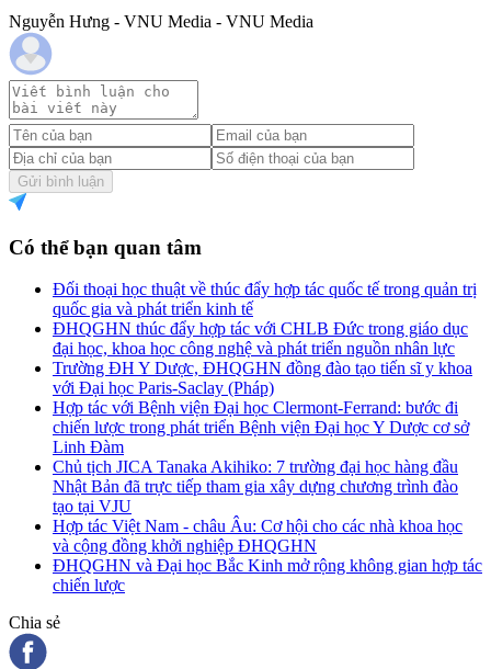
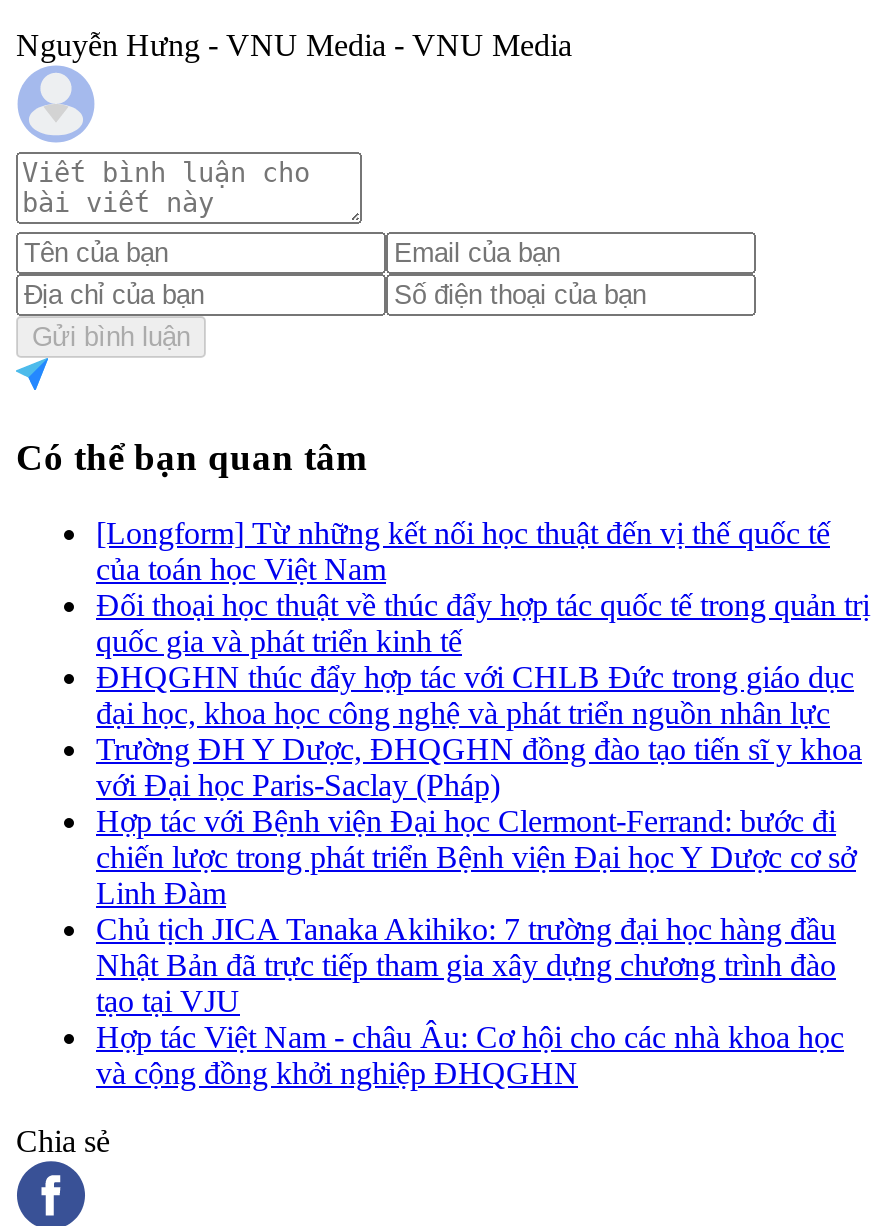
+ [Longform] Từ những kết nối học thuật đến vị thế quốc tế
+ của toán học Việt Nam

moved down: Đối thoại học thuật về thúc đẩy hợp tác quốc tế trong quản trị | quốc gia và phát triển kinh tế | ĐHQGHN thúc đẩy hợp tác với CHLB Đức trong giáo dục | ... | Hợp tác Việt Nam - châu Âu: Cơ hội cho các nhà khoa học | và cộng đồng khởi nghiệp ĐHQGHN

- ĐHQGHN và Đại học Bắc Kinh mở rộng không gian hợp tác
- chiến lược
